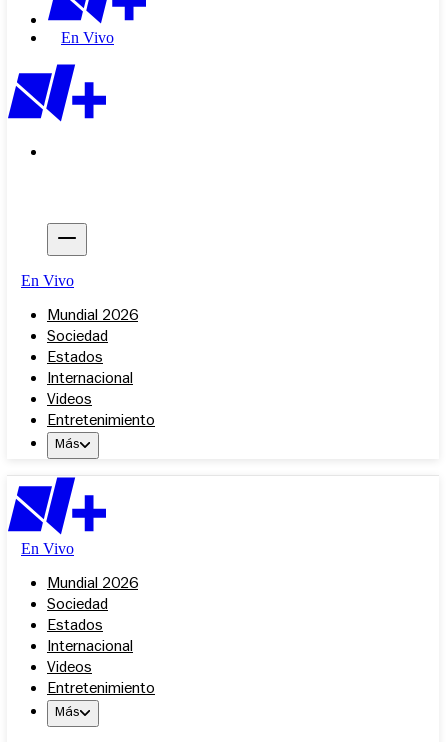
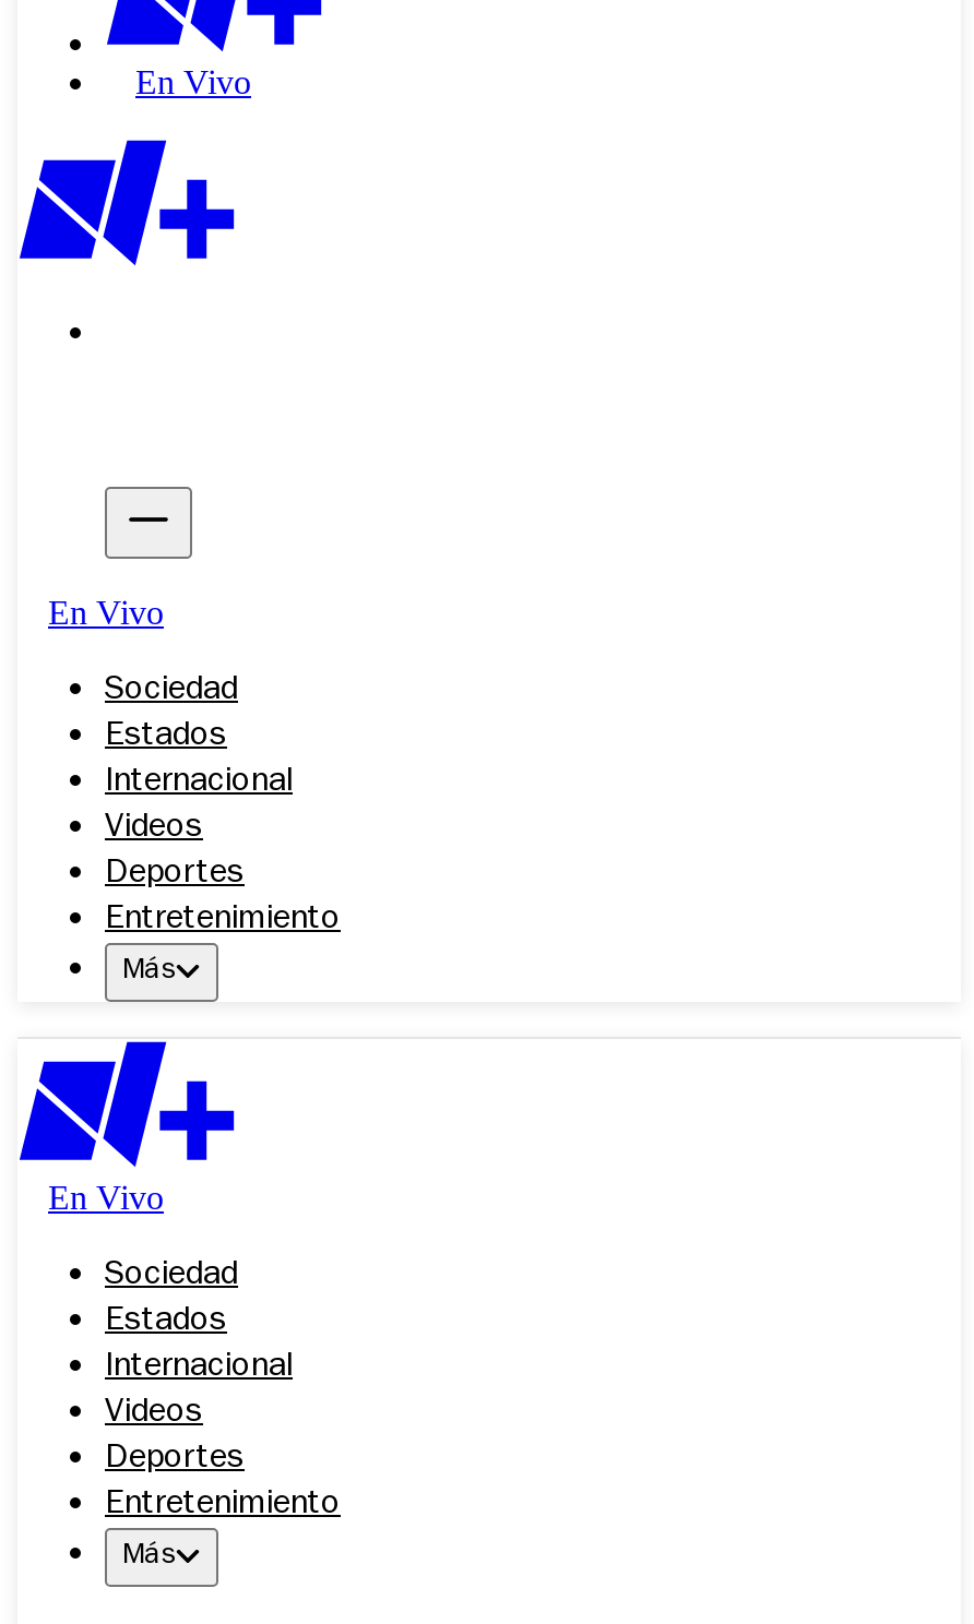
- Mundial 2026

moved up: Sociedad | Estados | Internacional | Videos

+ Deportes

- Mundial 2026

moved up: Sociedad | Estados | Internacional | Videos

+ Deportes
